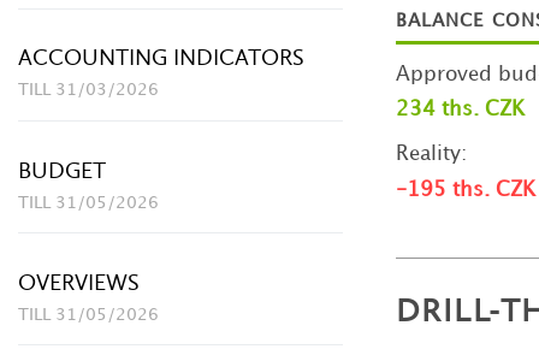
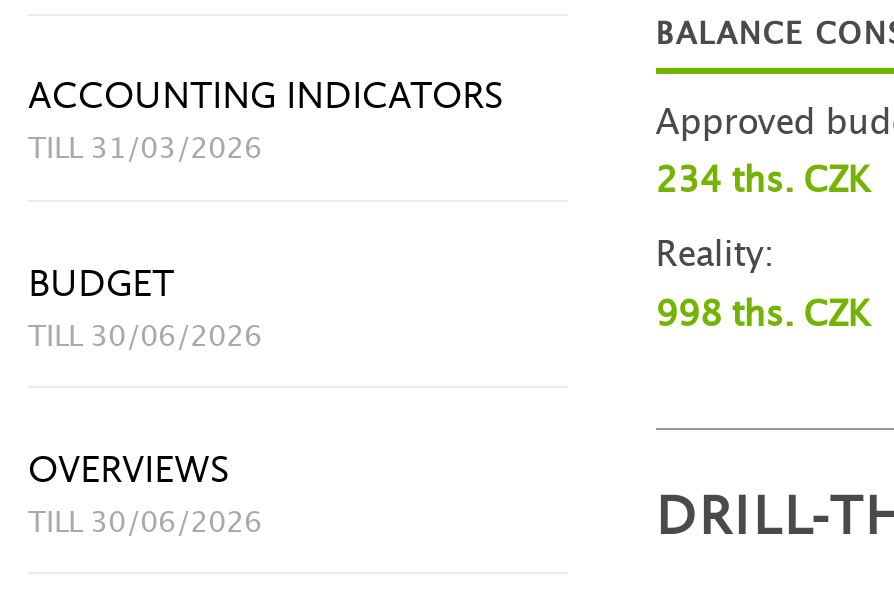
- -195 ths. CZK
+ 998 ths. CZK

- TILL 31/05/2026
+ TILL 30/06/2026

- TILL 31/05/2026
+ TILL 30/06/2026
